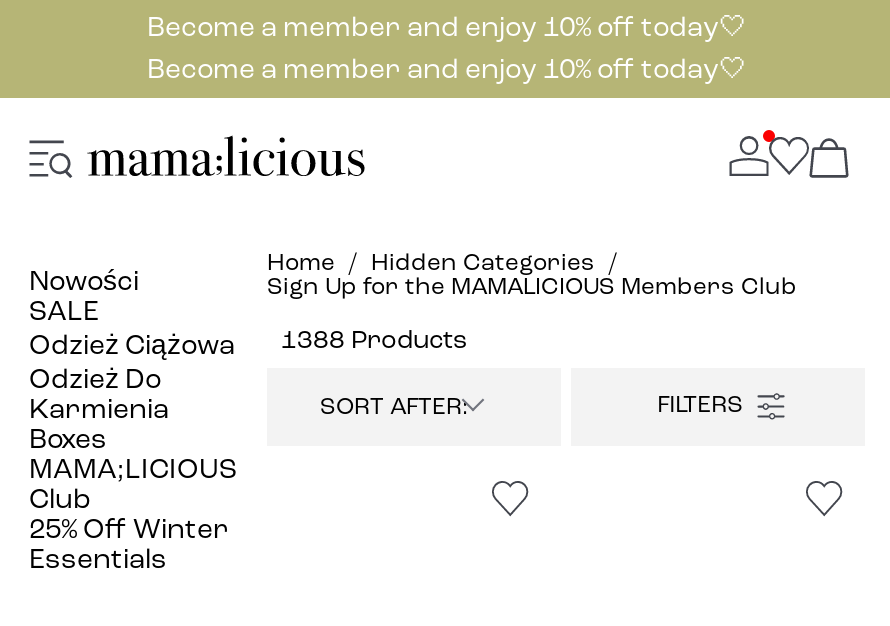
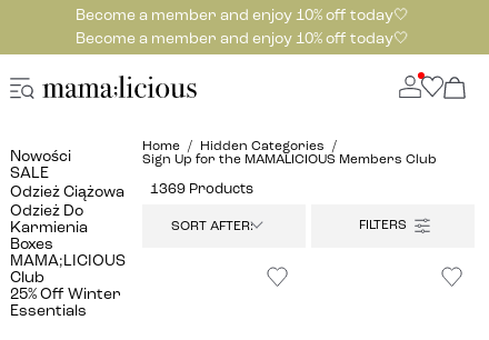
- Odzież Ciążowa 1388 Products
+ Odzież Ciążowa 1369 Products
